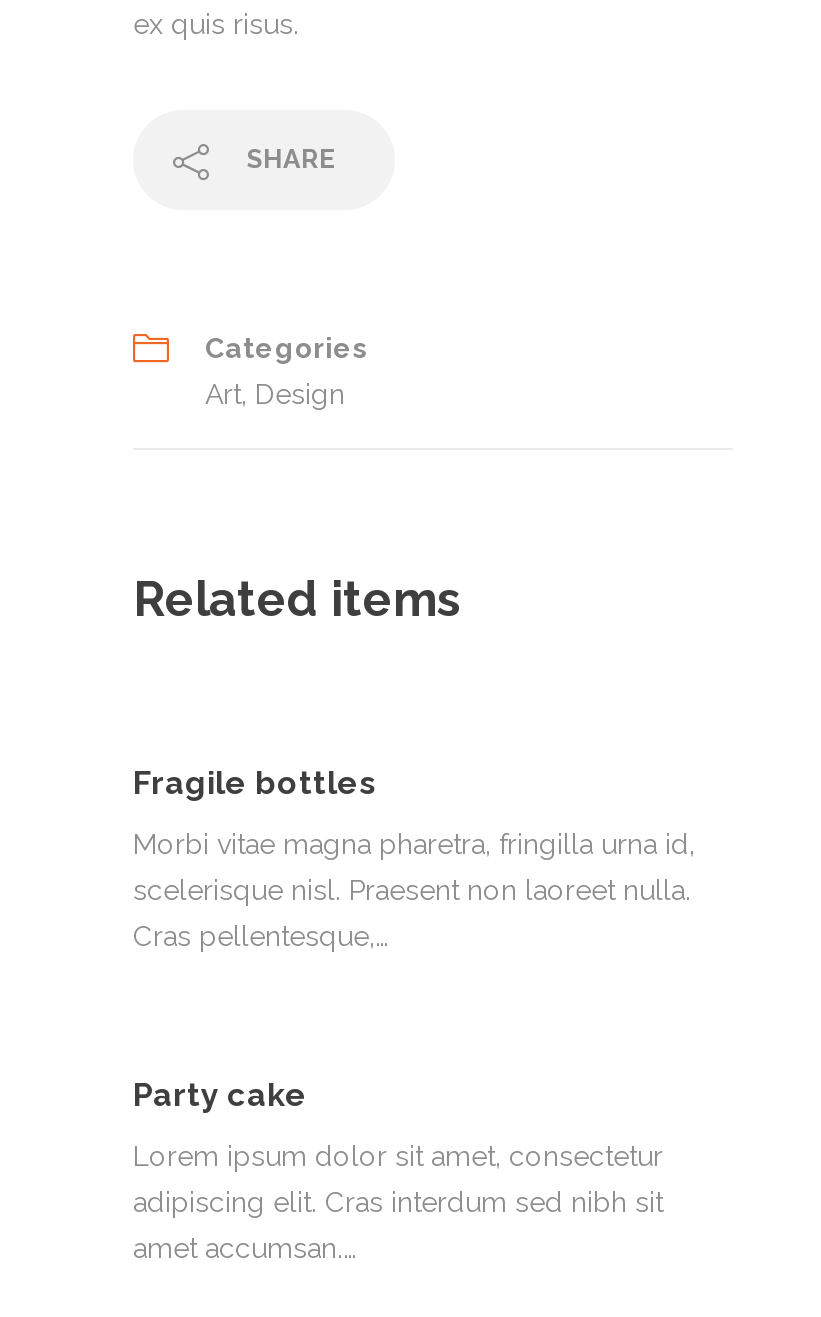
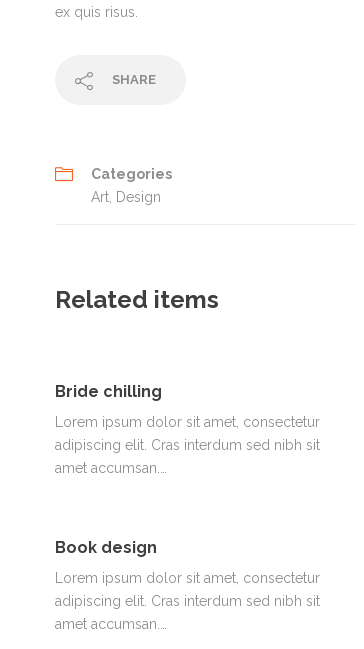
- Fragile bottles
+ Bride chilling

- Morbi vitae magna pharetra, fringilla urna id,
- scelerisque nisl. Praesent non laoreet nulla.
- Cras pellentesque,…
+ Lorem ipsum dolor sit amet, consectetur
+ adipiscing elit. Cras interdum sed nibh sit
+ amet accumsan.…

- Party cake
+ Book design
